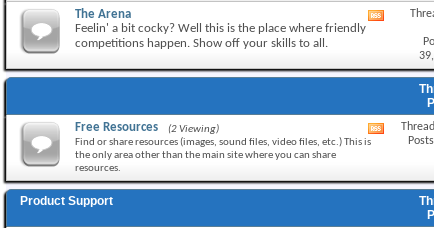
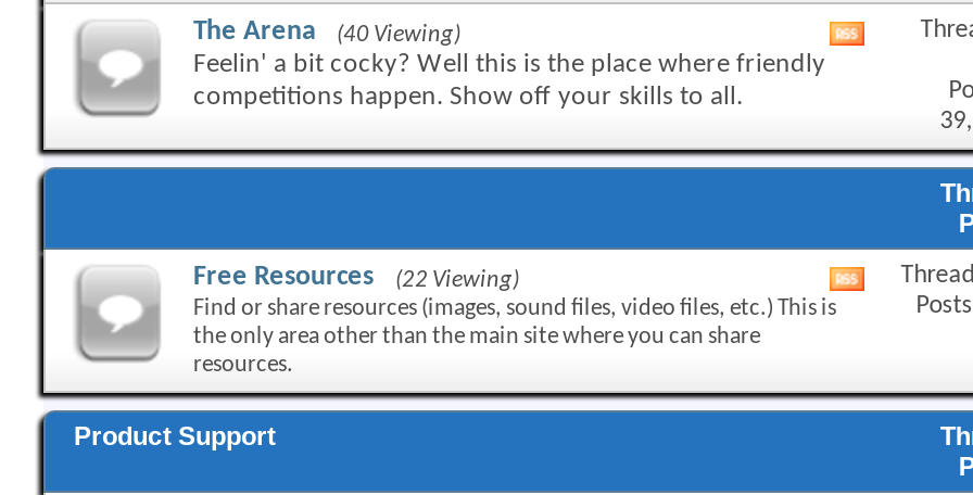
+ (40 Viewing)

- Free Resources (2 Viewing)
+ Free Resources (22 Viewing)
